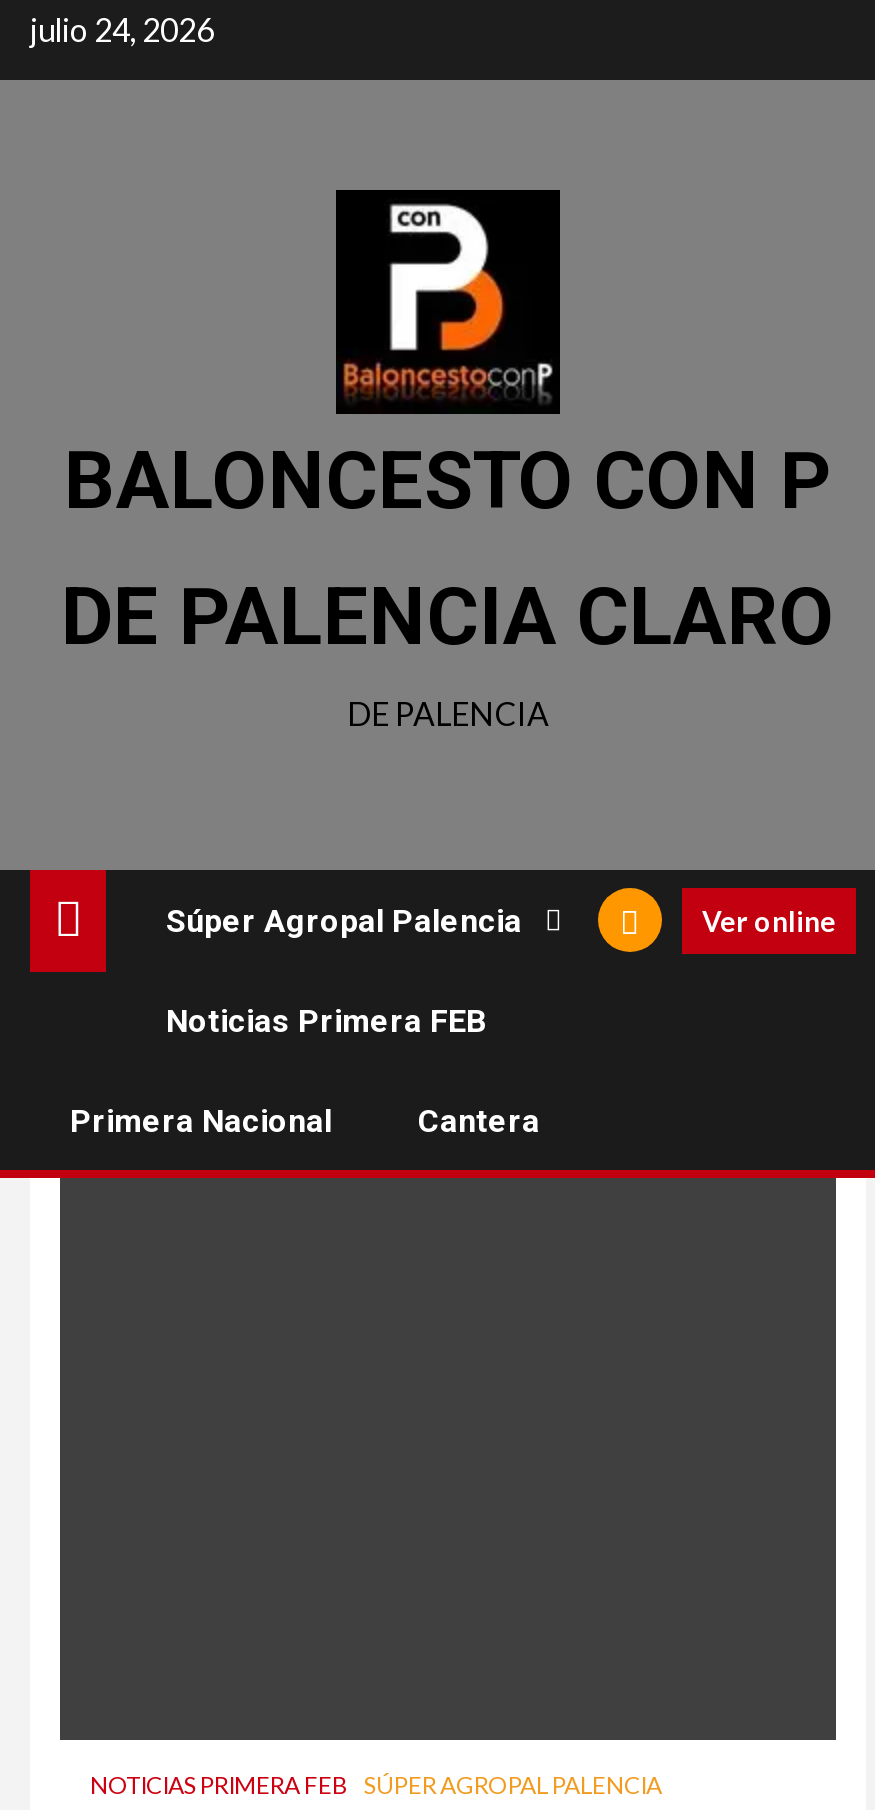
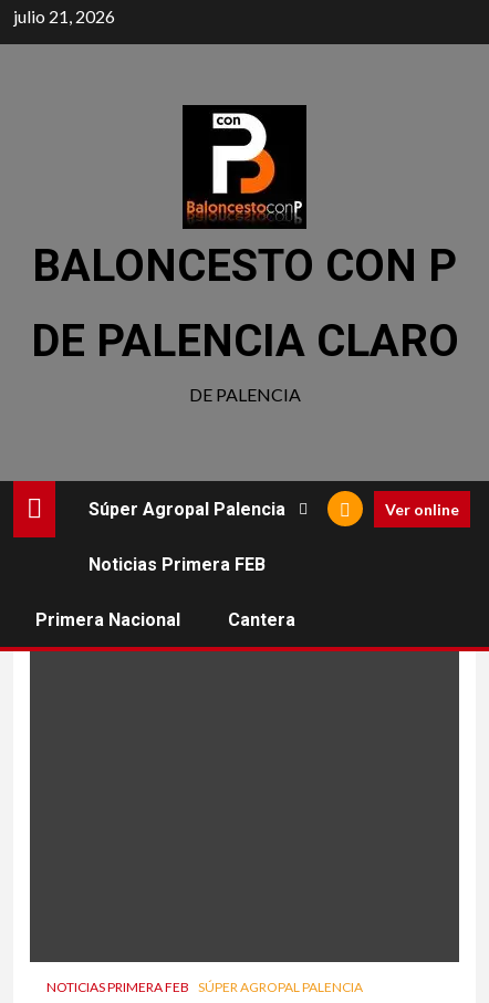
- julio 24, 2026
+ julio 21, 2026
